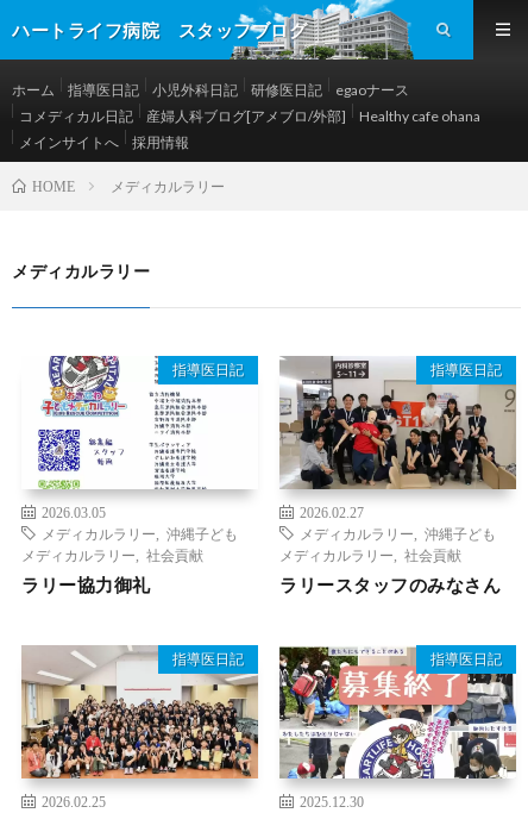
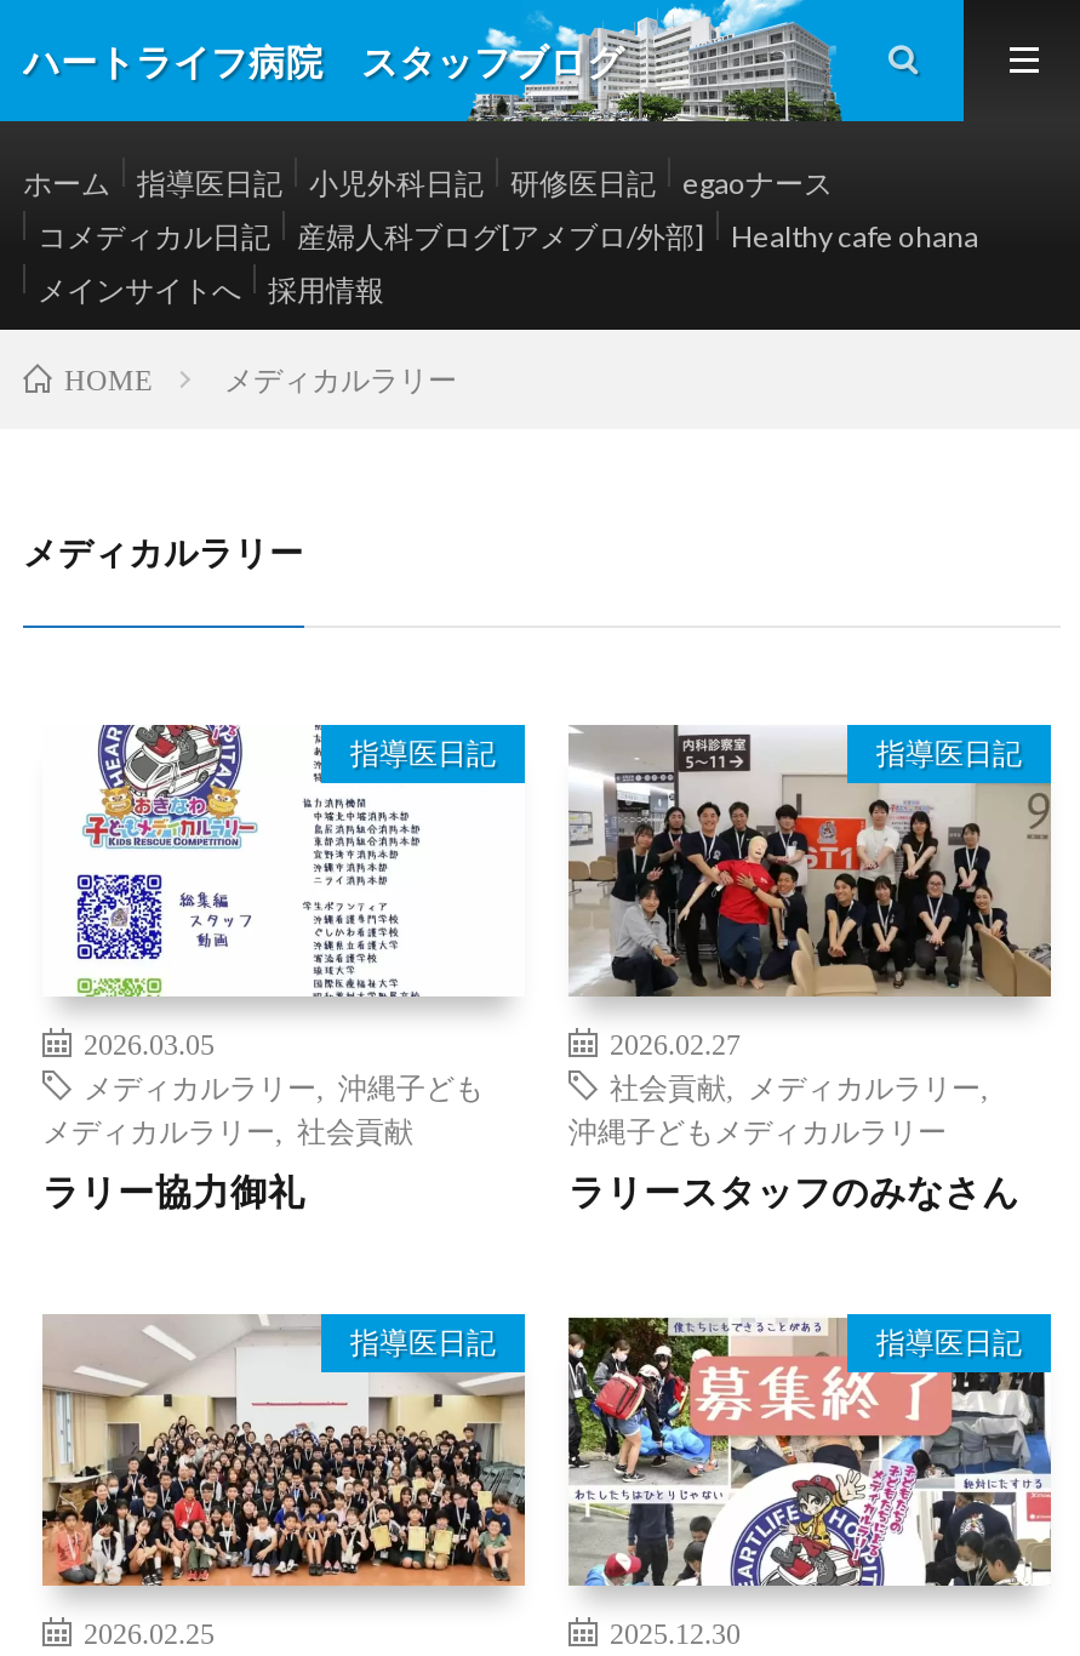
- メディカルラリー,沖縄子ども
+ 社会貢献,メディカルラリー,

- メディカルラリー,社会貢献
+ 沖縄子どもメディカルラリー
